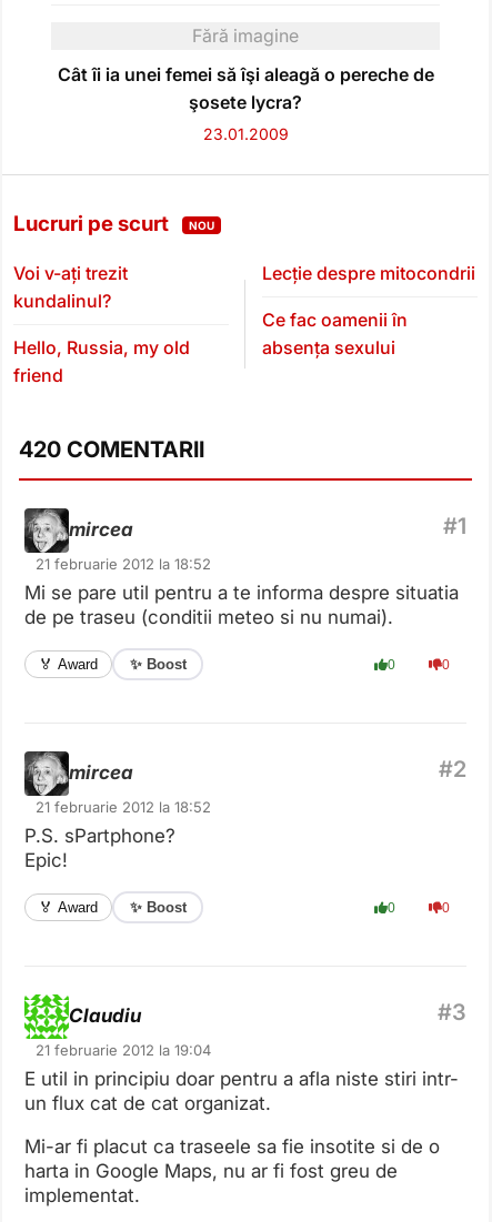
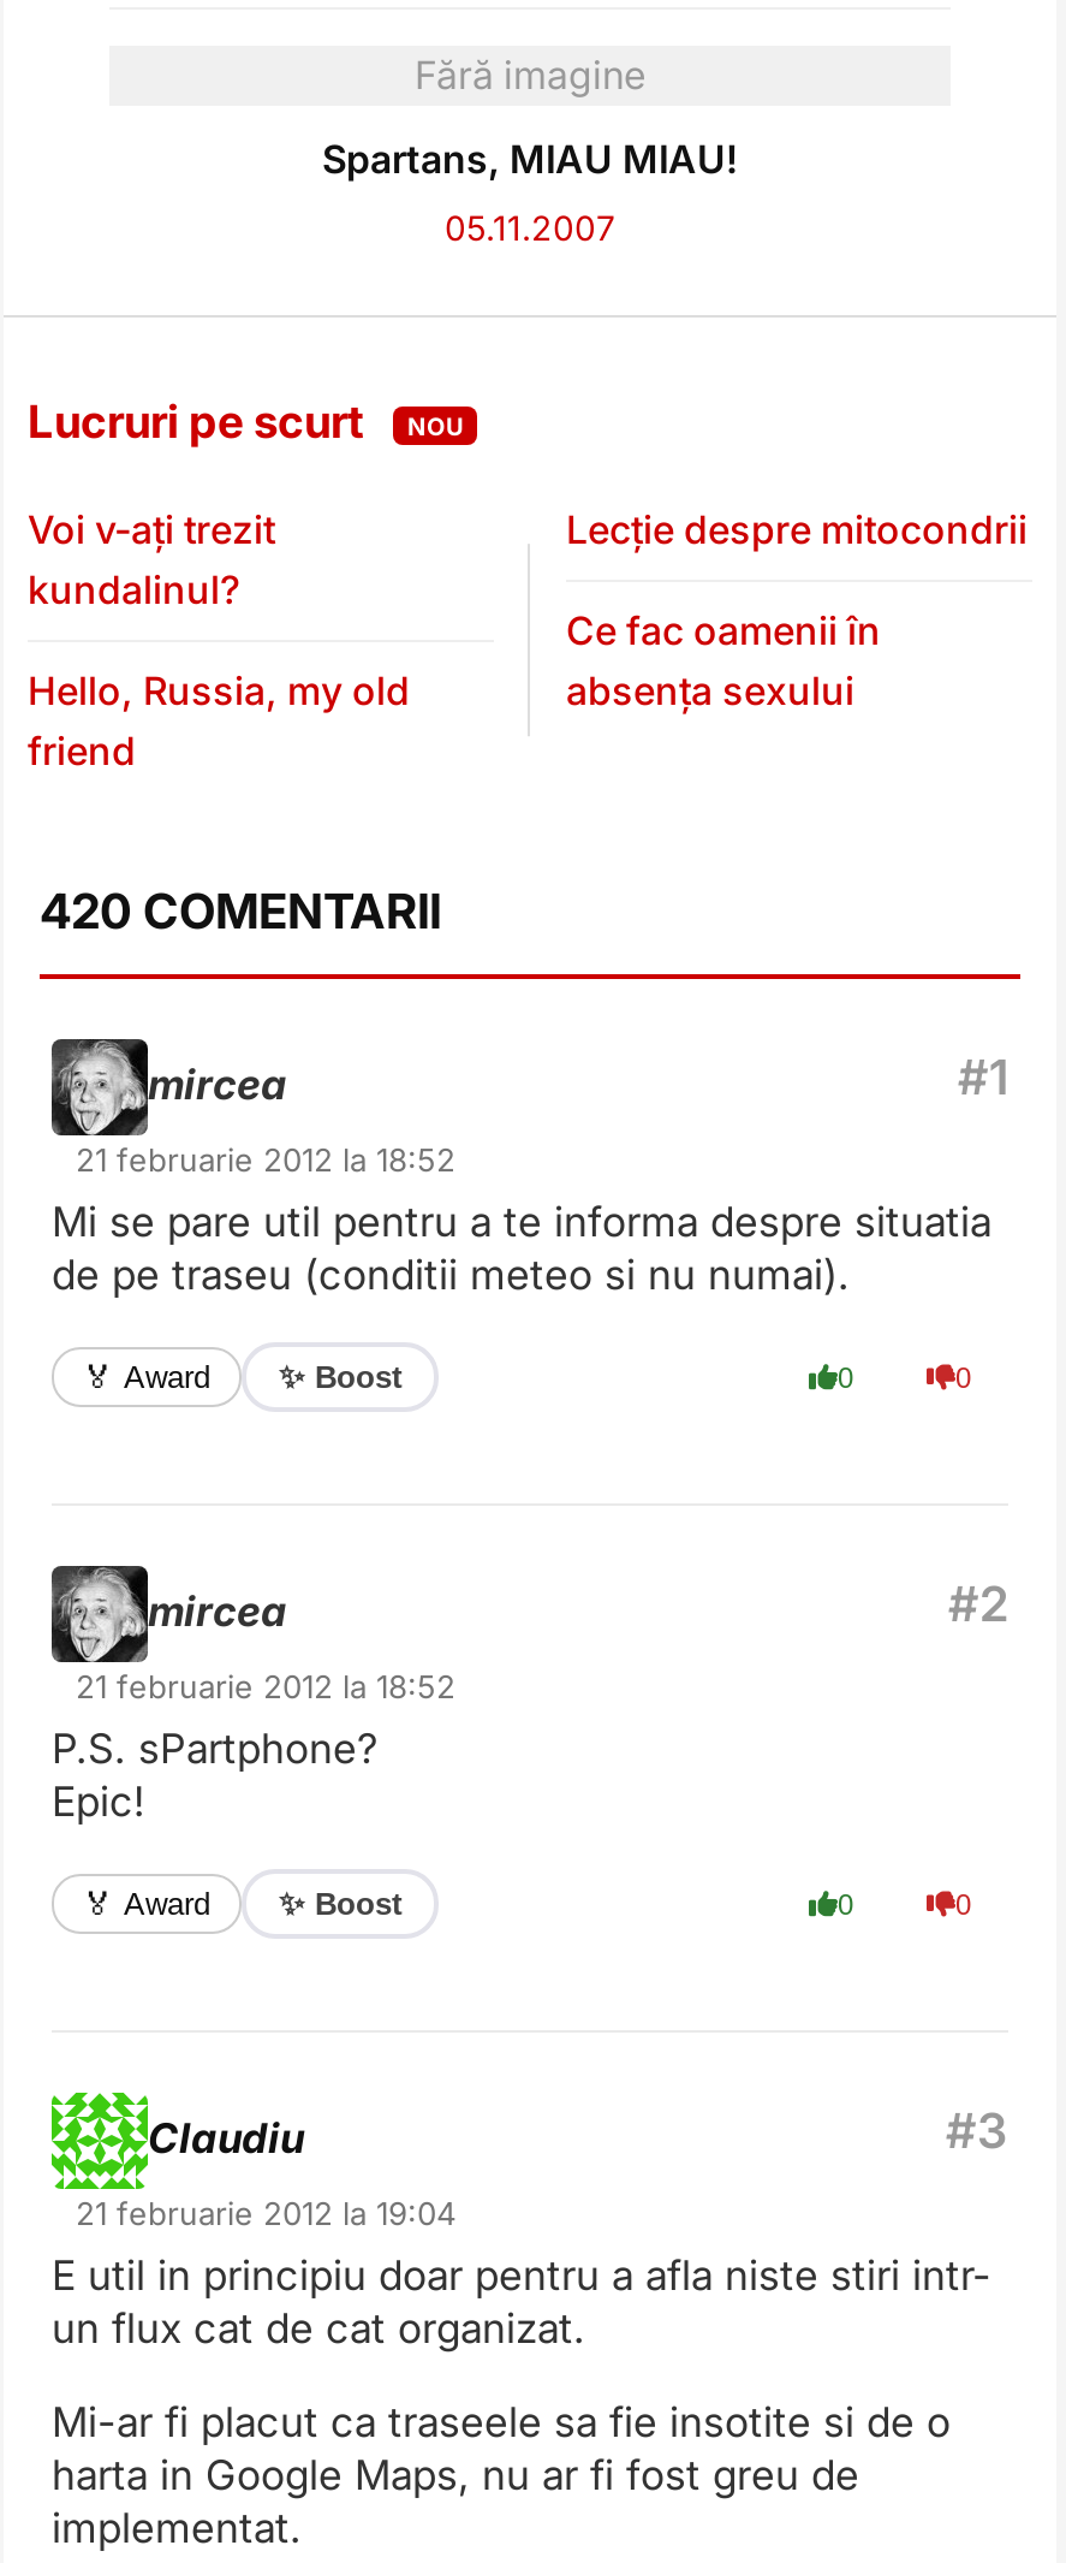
- Cât îi ia unei femei să îşi aleagă o pereche de
- şosete lycra?
+ Spartans, MIAU MIAU!

- 23.01.2009
+ 05.11.2007
